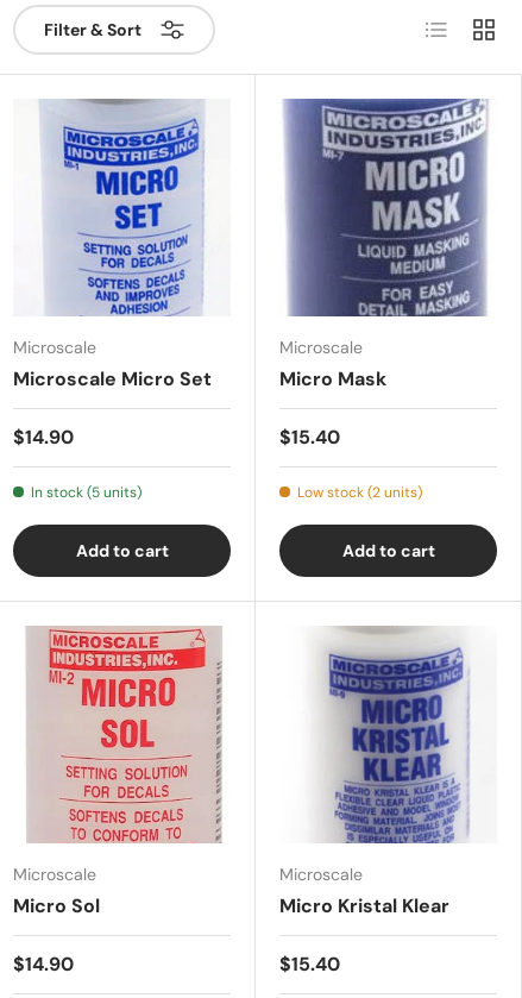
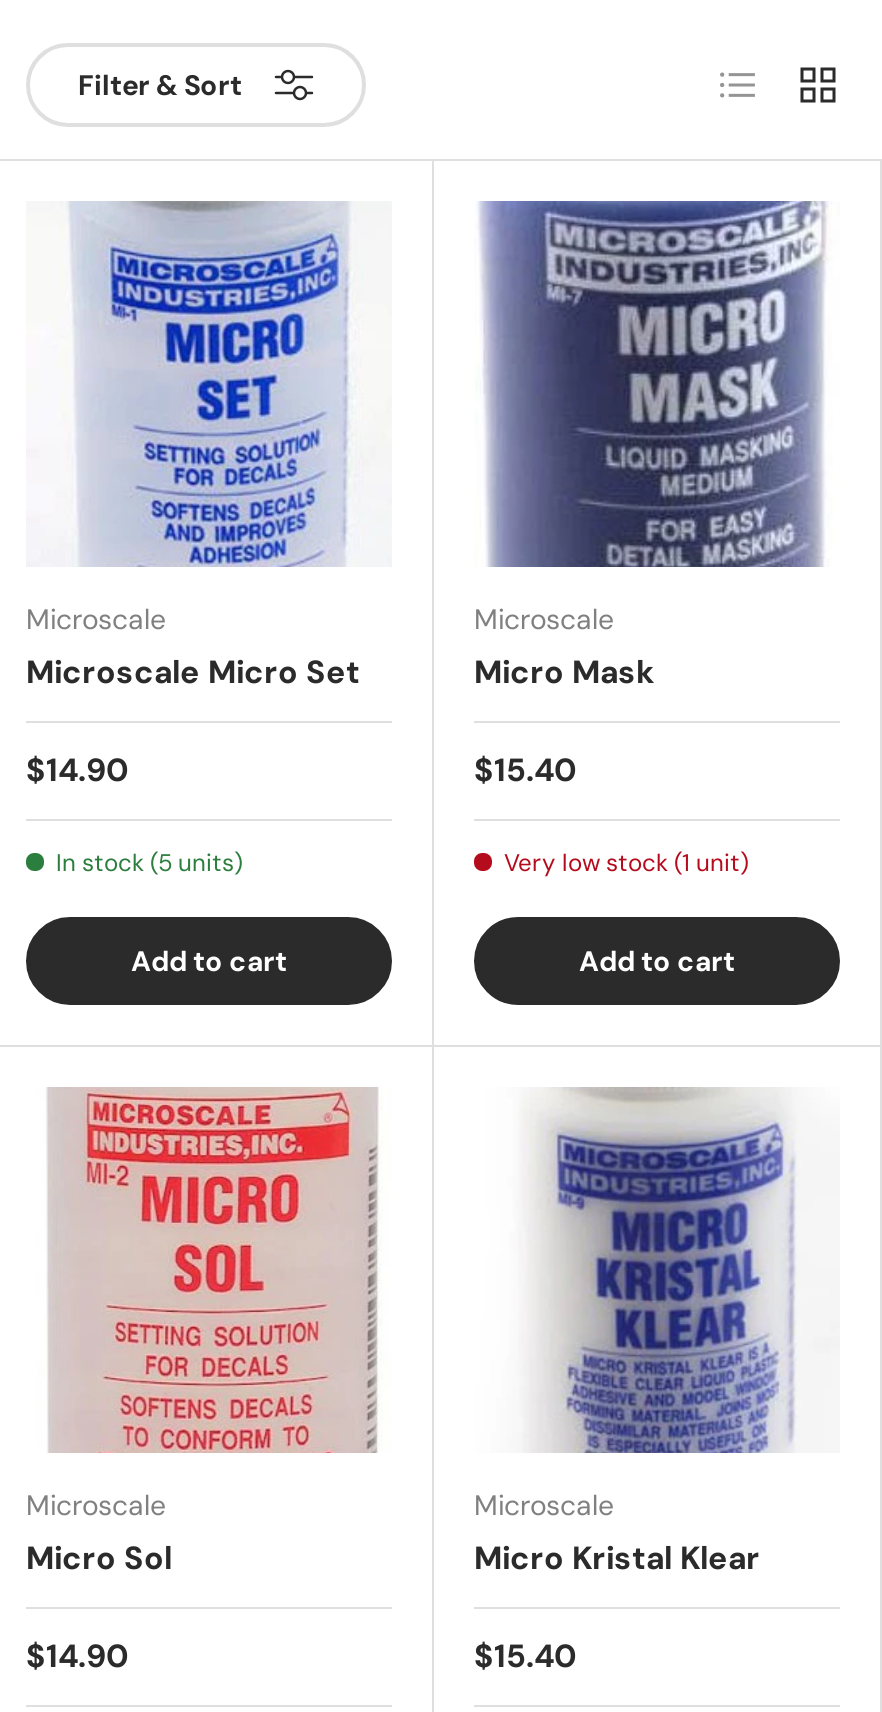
- Low stock (2 units)
+ Very low stock (1 unit)
